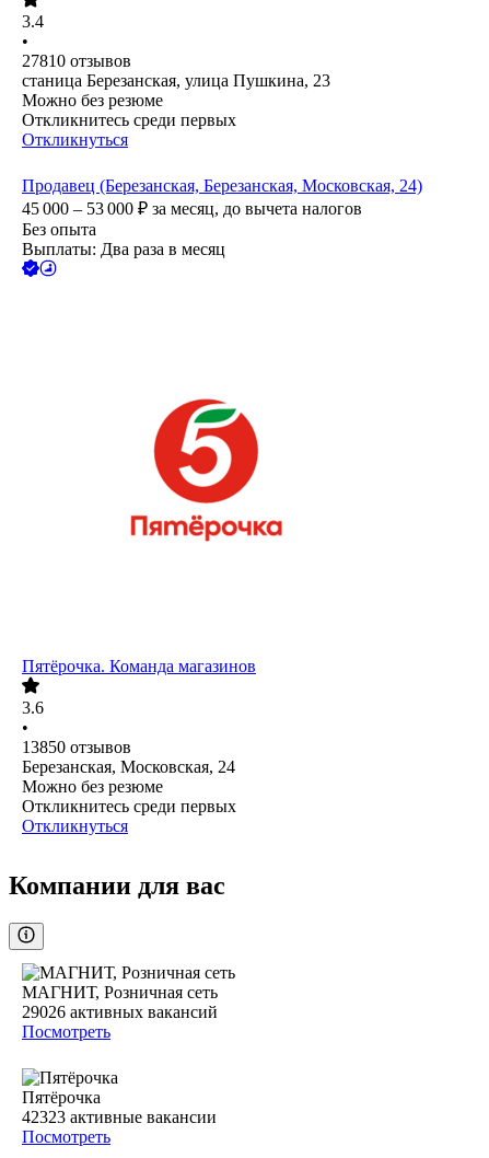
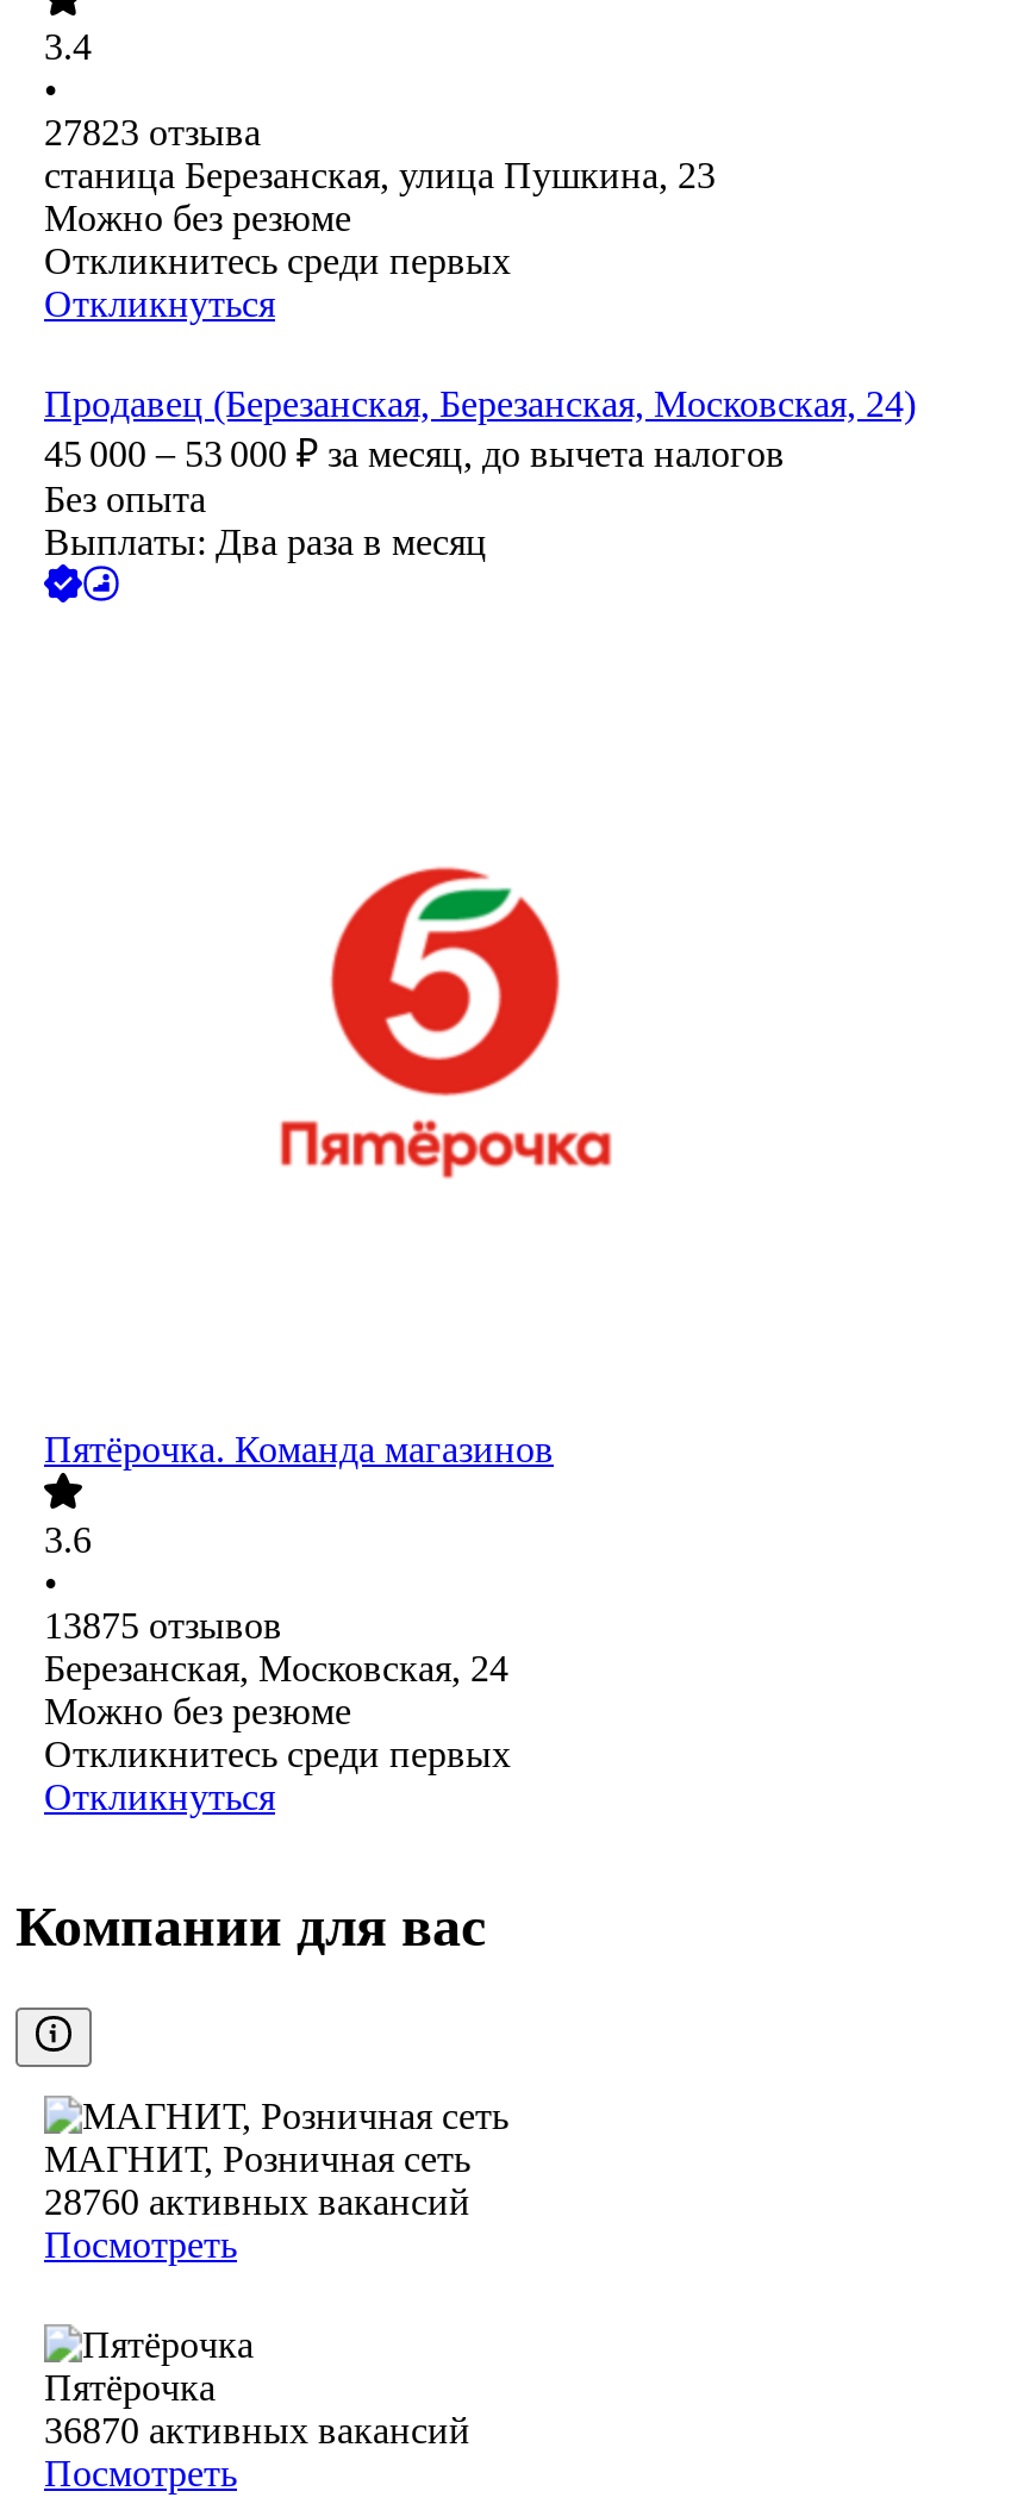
- 27810 отзывов
+ 27823 отзыва

- 13850 отзывов
+ 13875 отзывов

- 29026 активных вакансий
+ 28760 активных вакансий

- 42323 активные вакансии
+ 36870 активных вакансий
